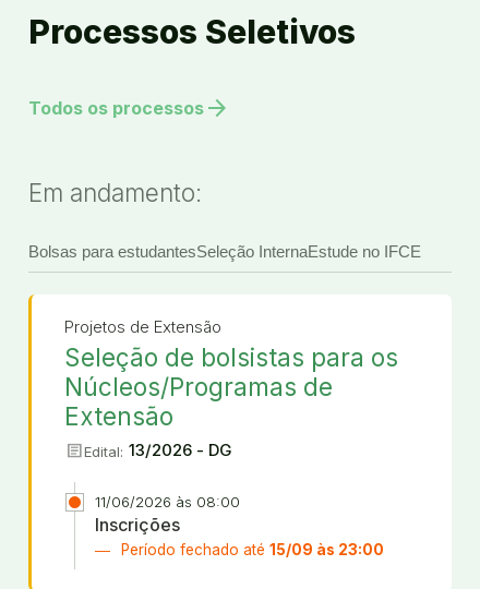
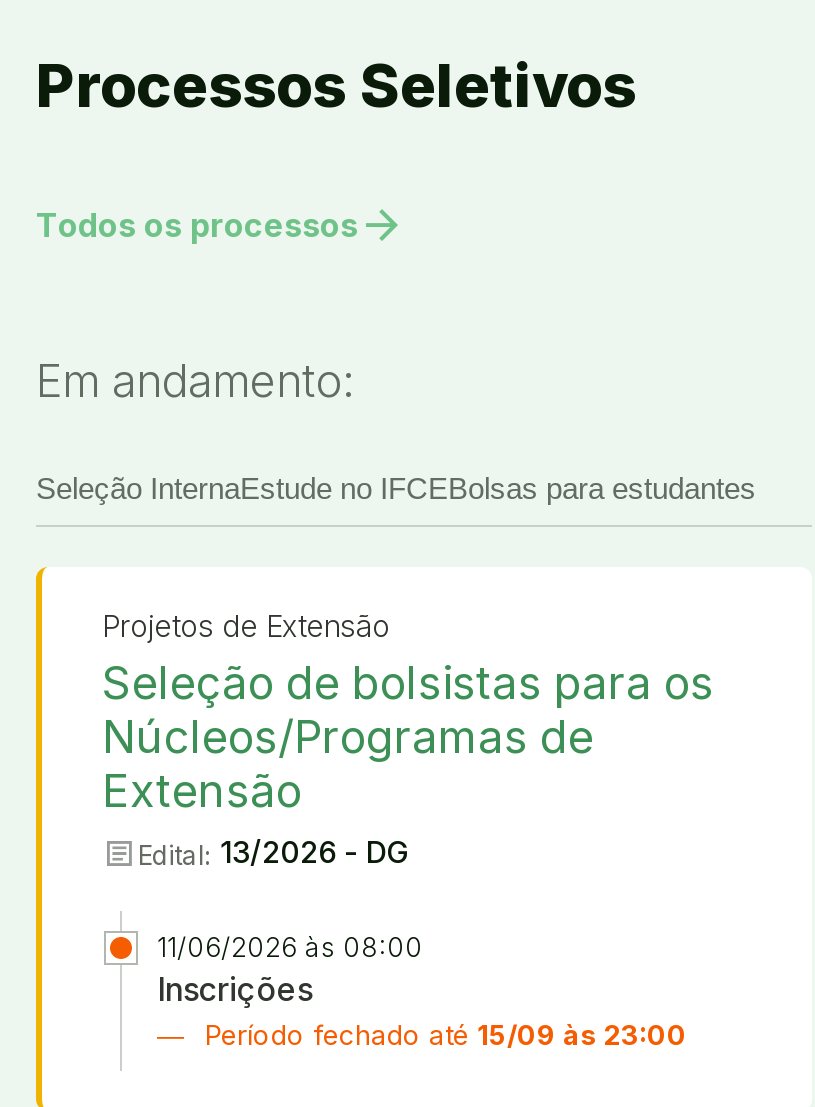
- Bolsas para estudantesSeleção InternaEstude no IFCE
+ Seleção InternaEstude no IFCEBolsas para estudantes
